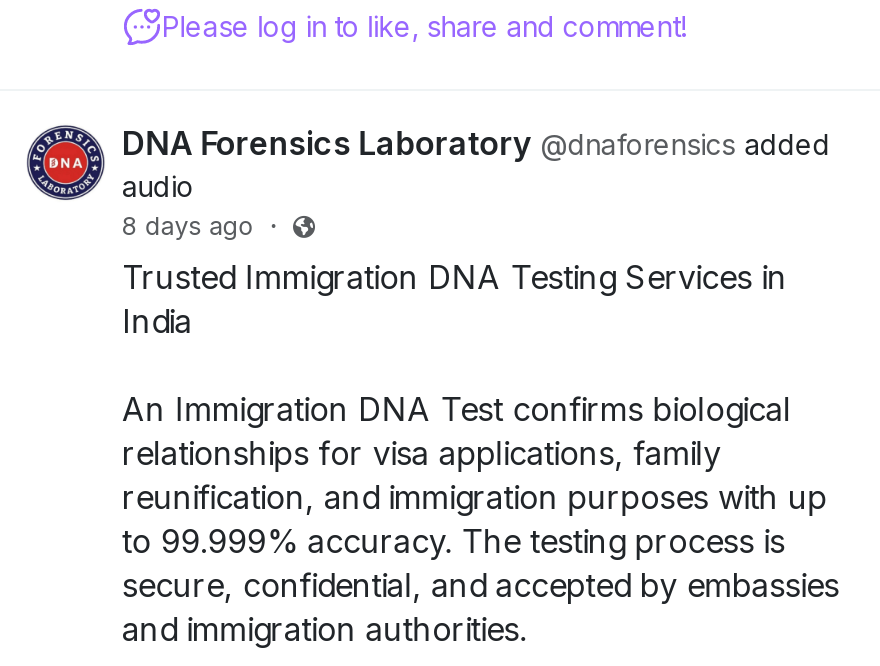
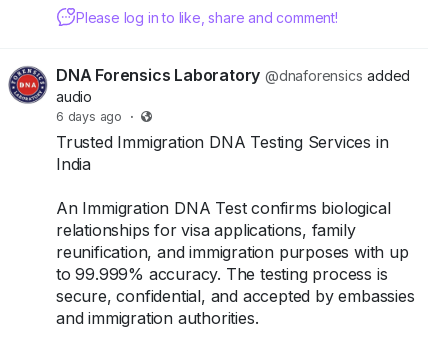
- 8 days ago ·
+ 6 days ago ·
